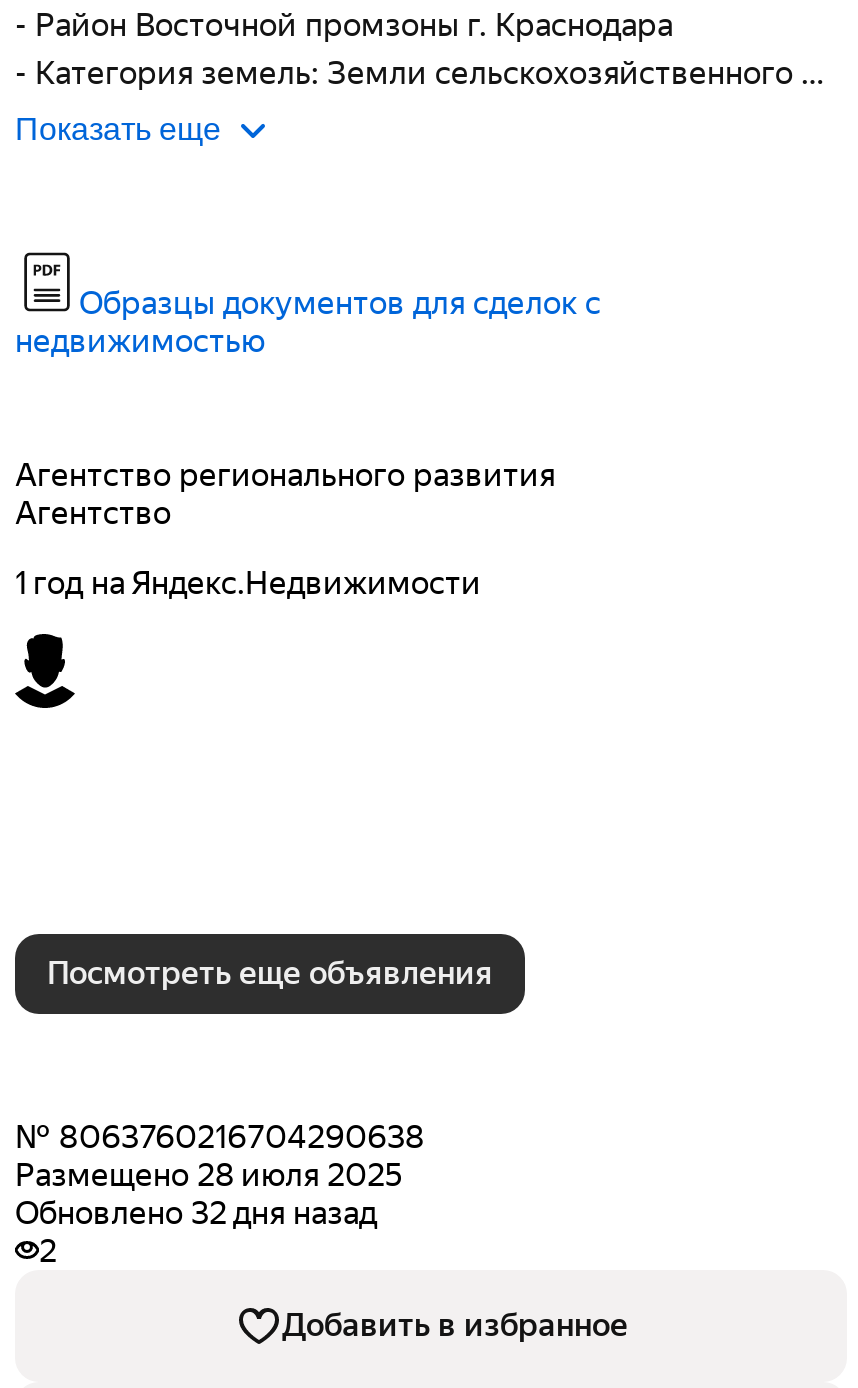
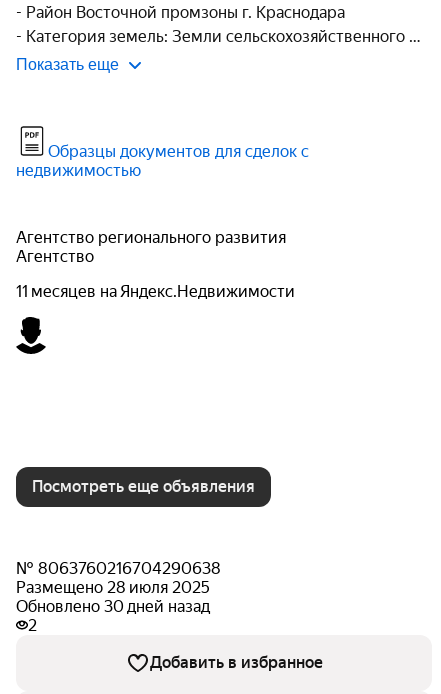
- 1 год на Яндекс.Недвижимости
+ 11 месяцев на Яндекс.Недвижимости

- Обновлено 32 дня назад
+ Обновлено 30 дней назад
